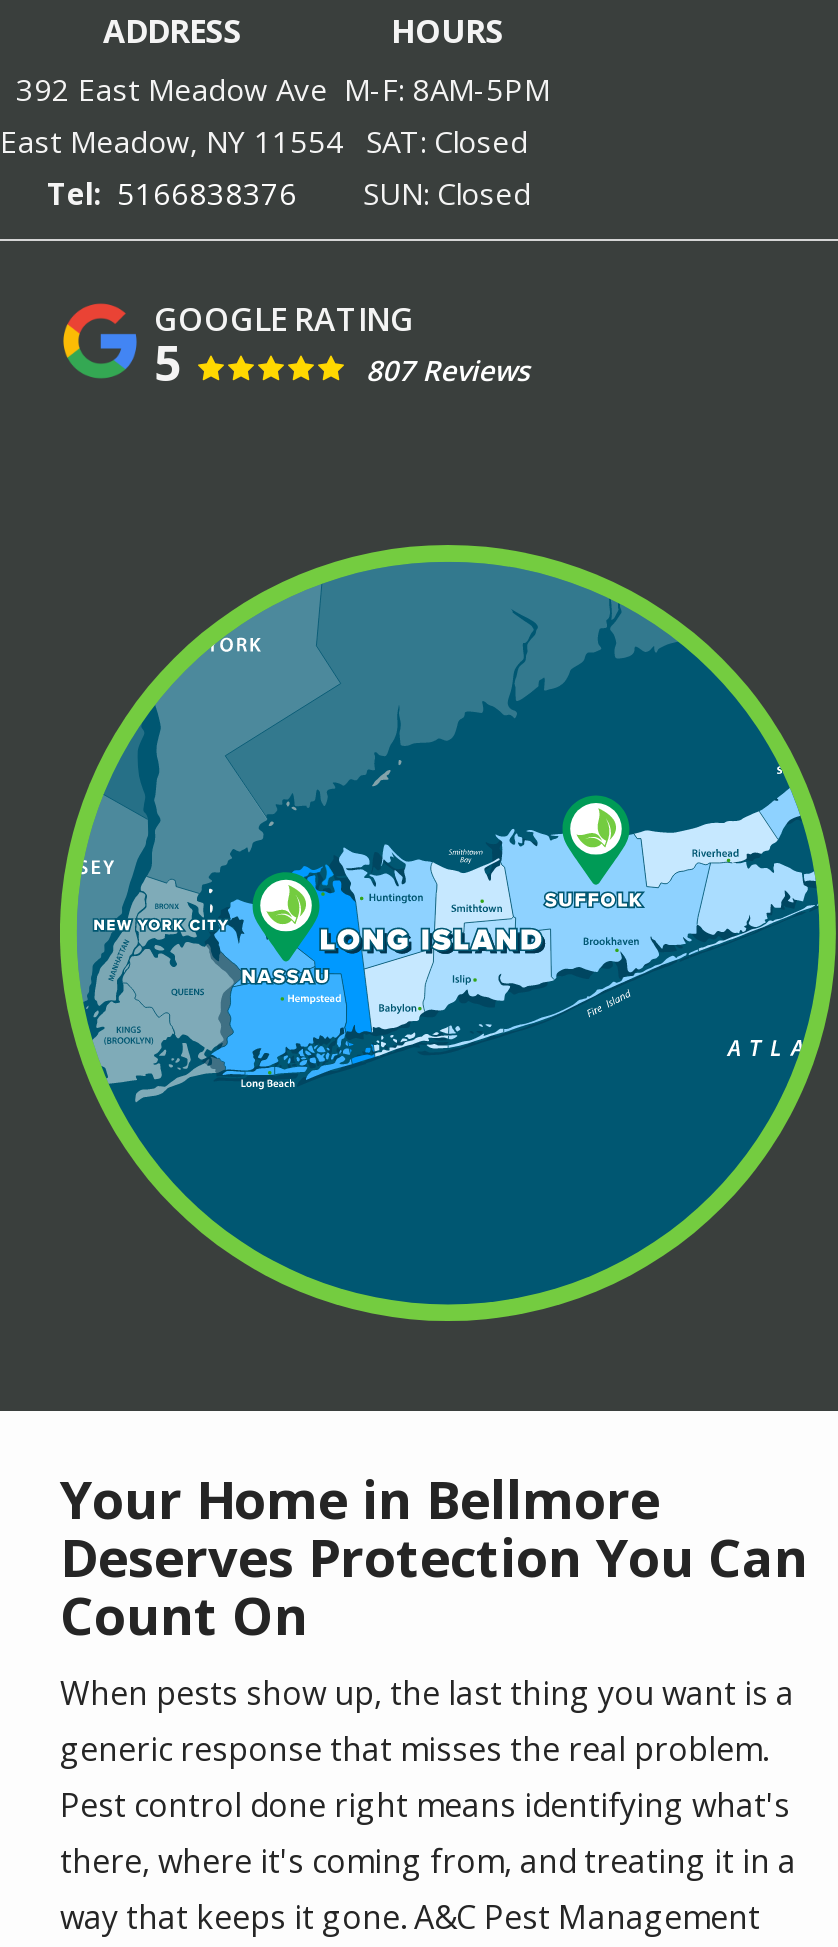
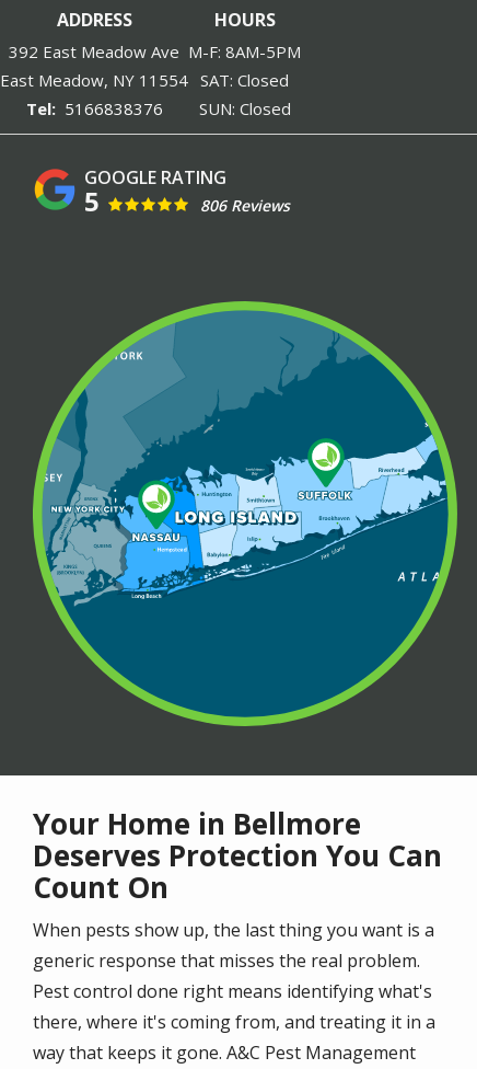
- 807 Reviews
+ 806 Reviews
